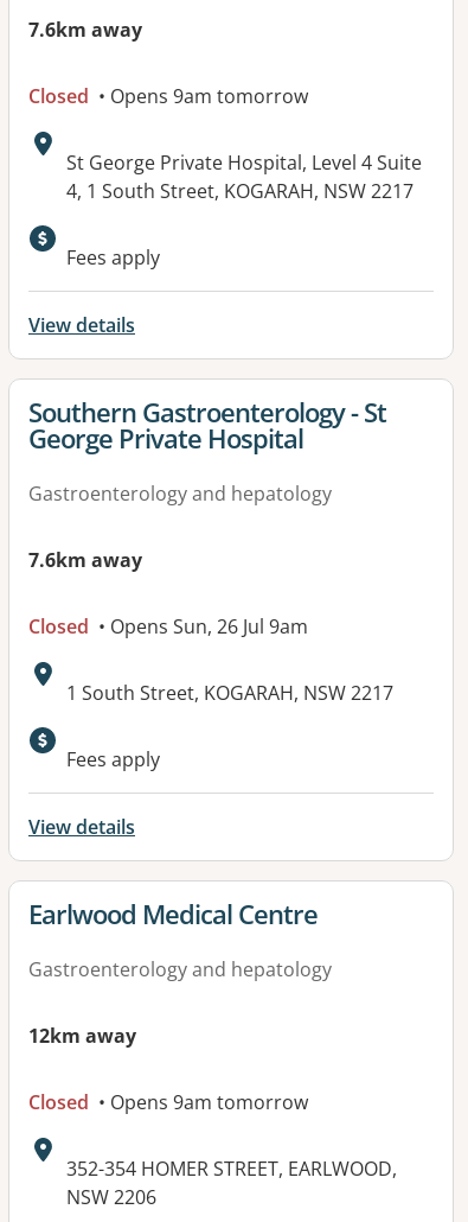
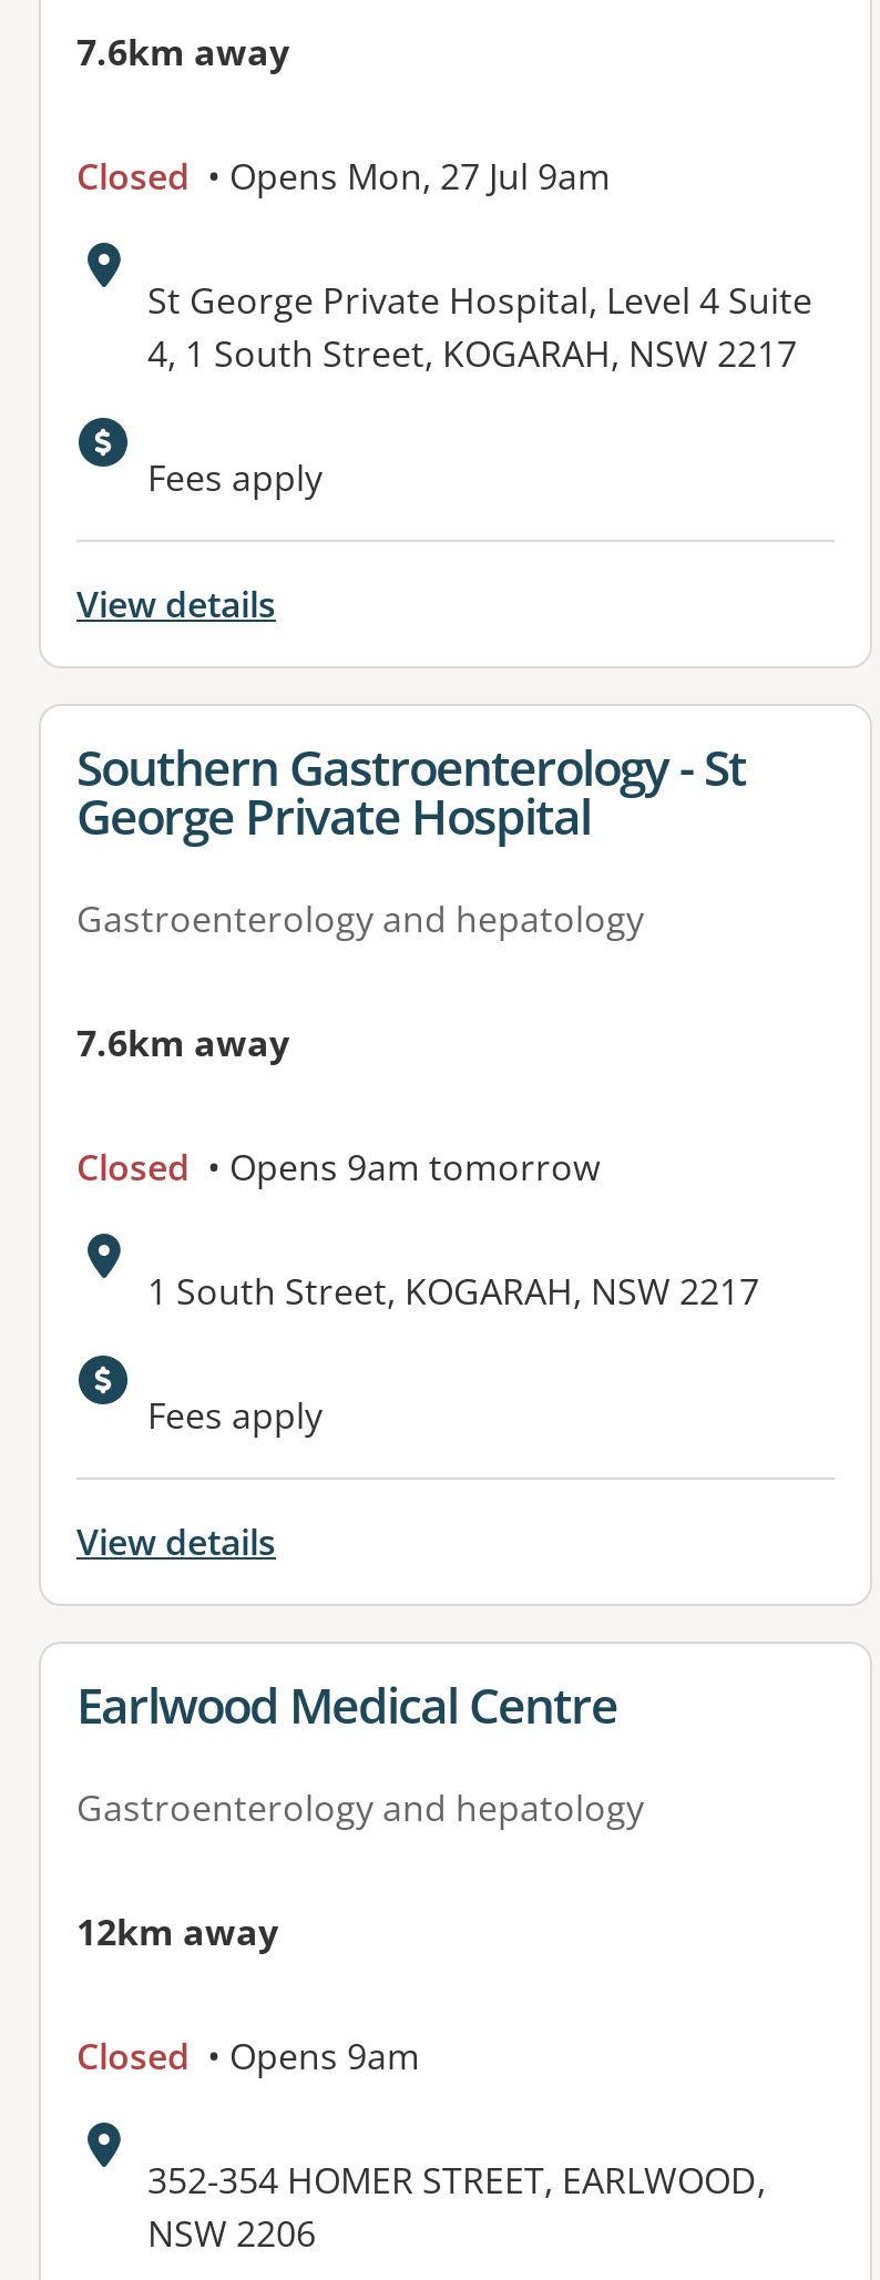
- Closed • Opens 9am tomorrow
+ Closed • Opens Mon, 27 Jul 9am

- Closed • Opens Sun, 26 Jul 9am
+ Closed • Opens 9am tomorrow

- Closed • Opens 9am tomorrow
+ Closed • Opens 9am
